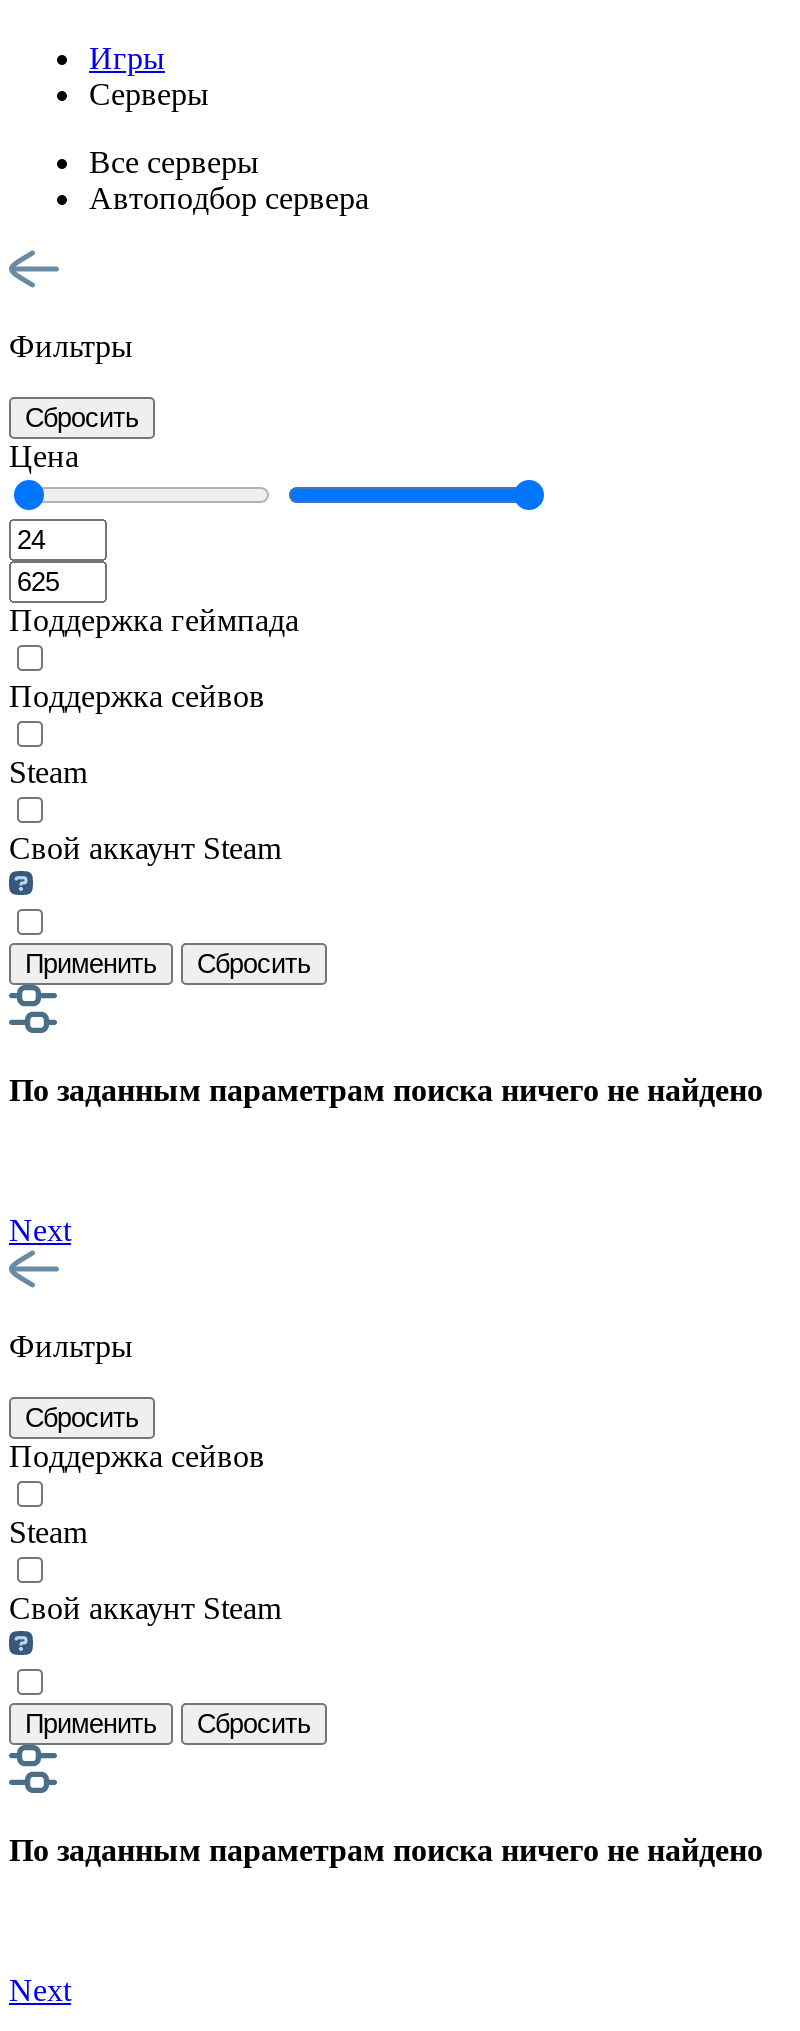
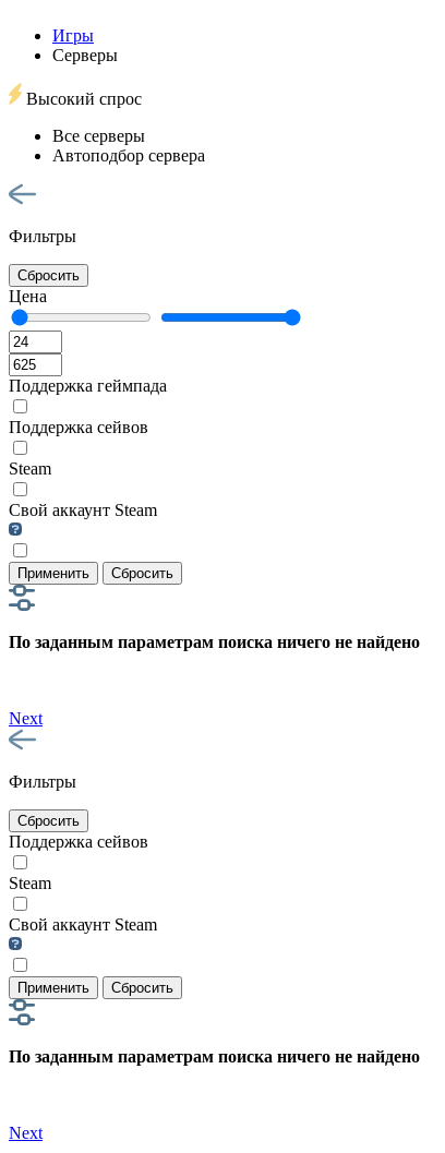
+ Высокий спрос
